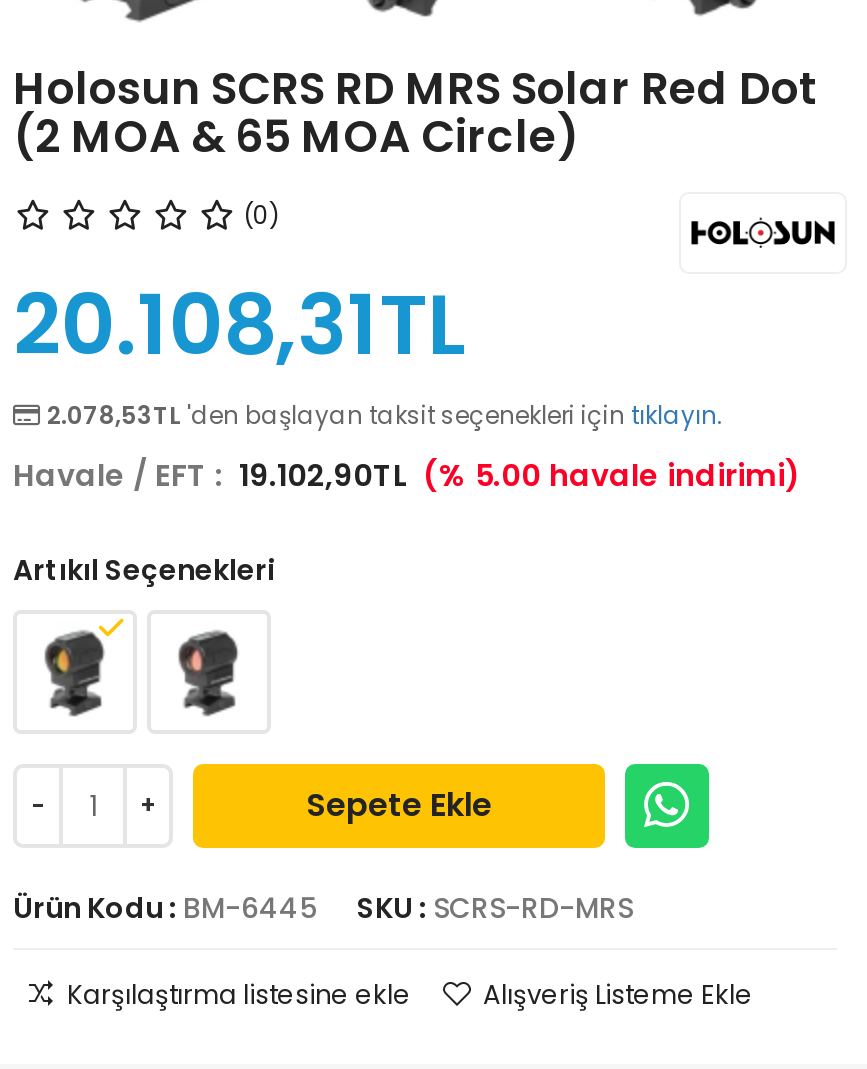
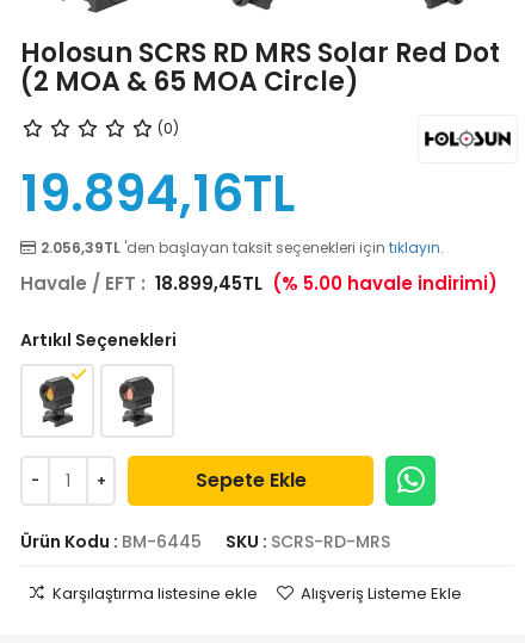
- 20.108,31TL
- 2.078,53TL 'den başlayan taksit seçenekleri için tıklayın.
+ 19.894,16TL
+ 2.056,39TL 'den başlayan taksit seçenekleri için tıklayın.

- Havale / EFT : 19.102,90TL (% 5.00 havale indirimi)
+ Havale / EFT : 18.899,45TL (% 5.00 havale indirimi)
